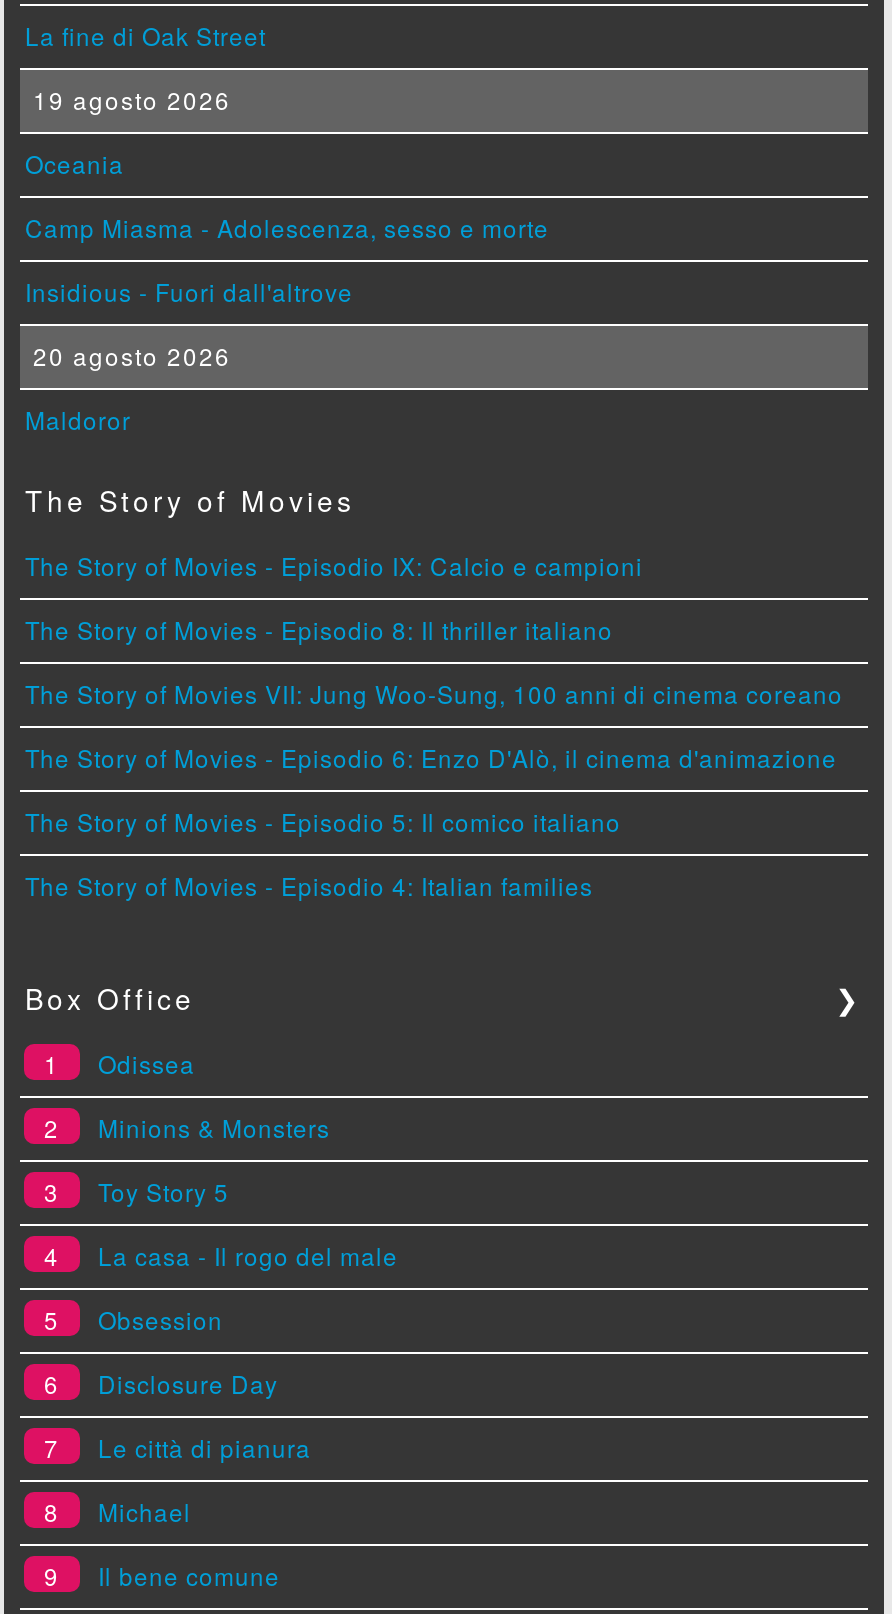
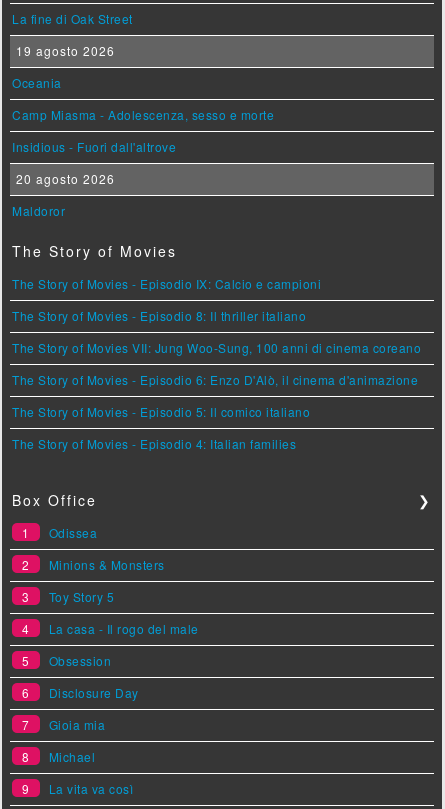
- Le città di pianura
+ Gioia mia

- Il bene comune
+ La vita va così
